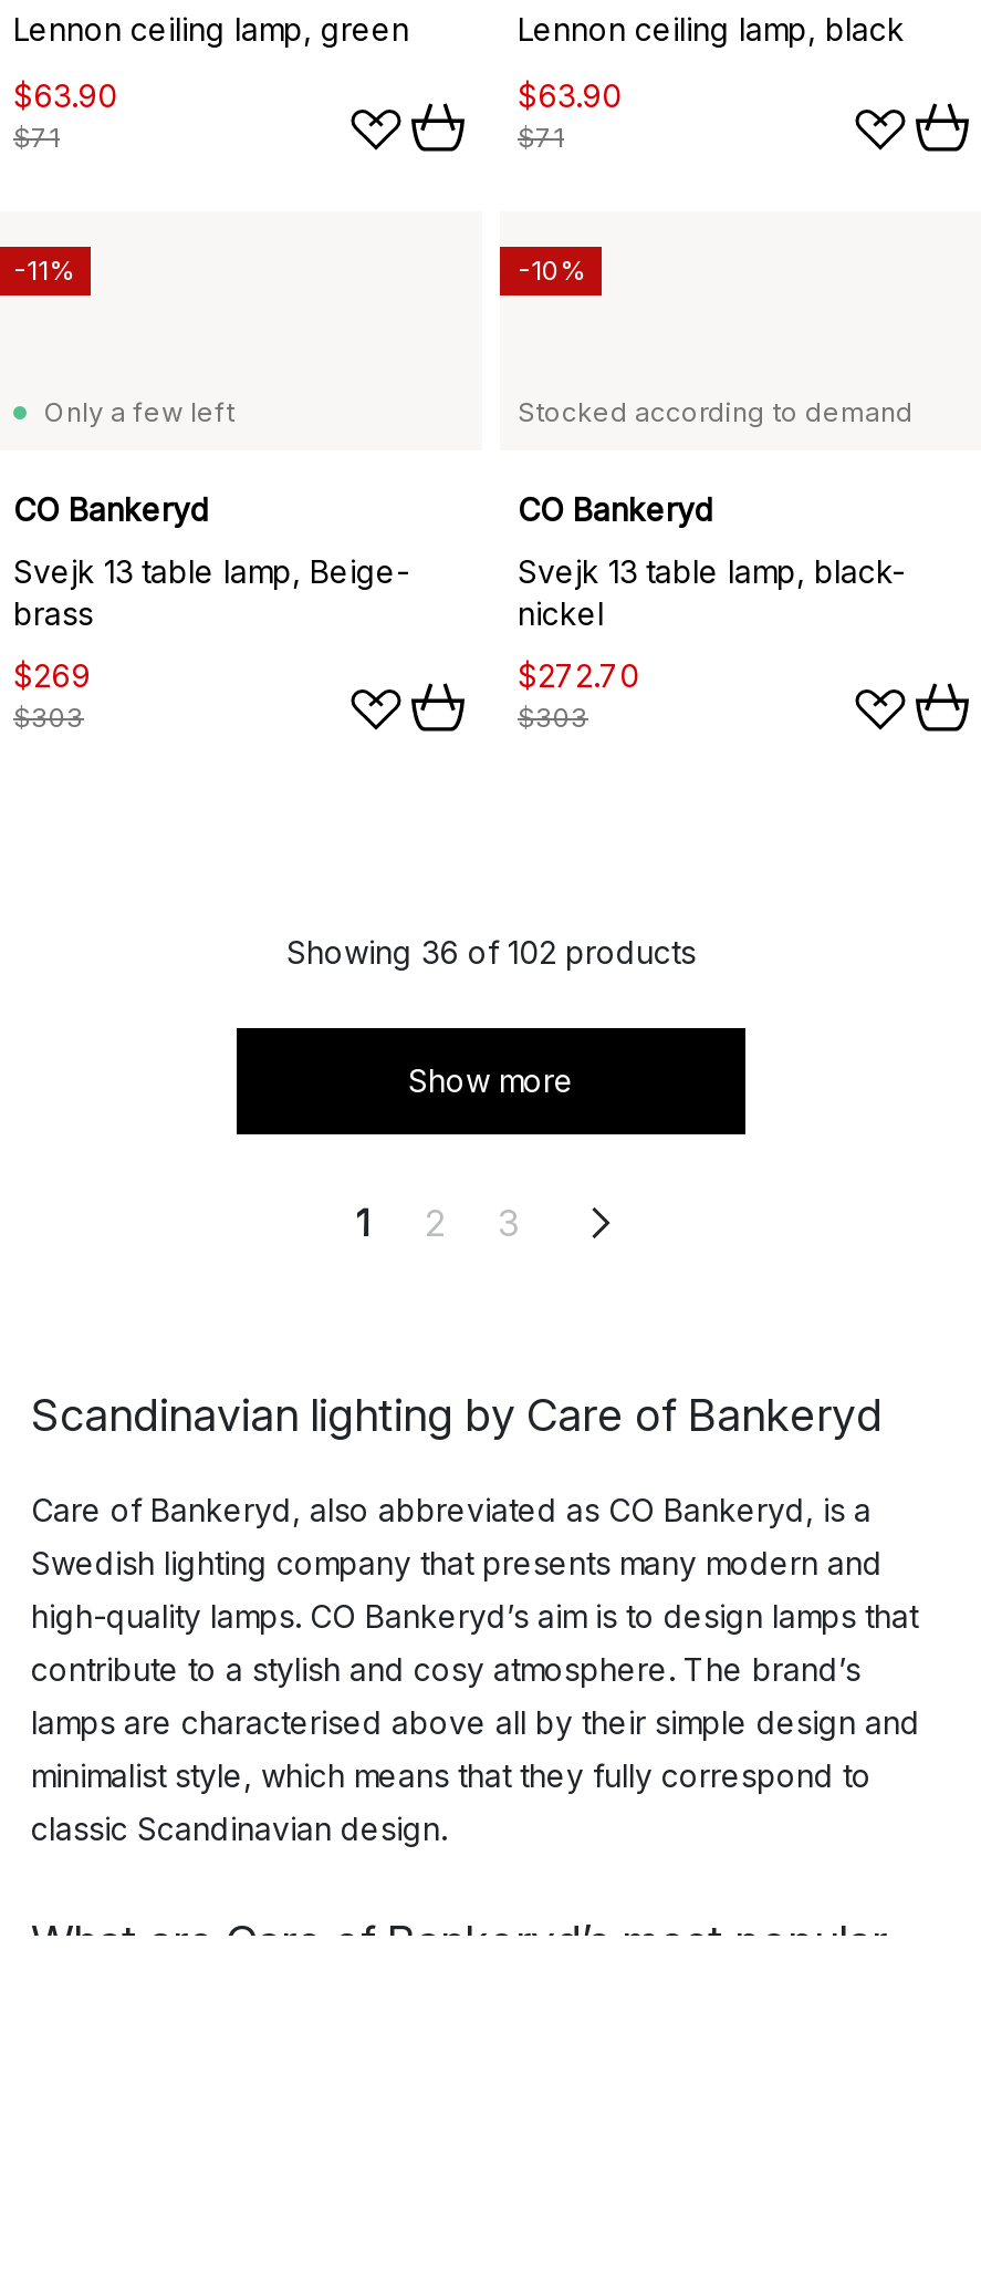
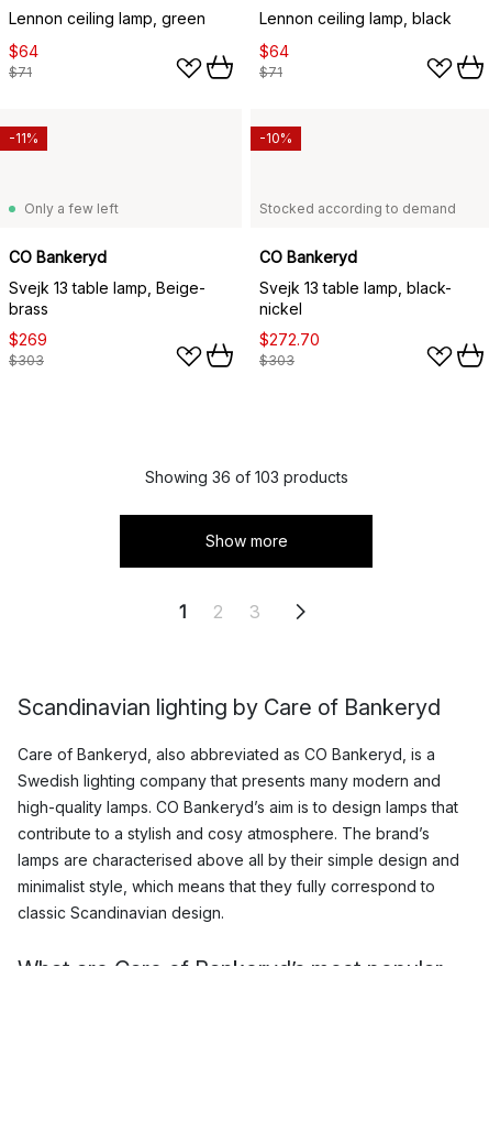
- $63.90
+ $64

- $63.90
+ $64

- Showing 36 of 102 products
+ Showing 36 of 103 products
